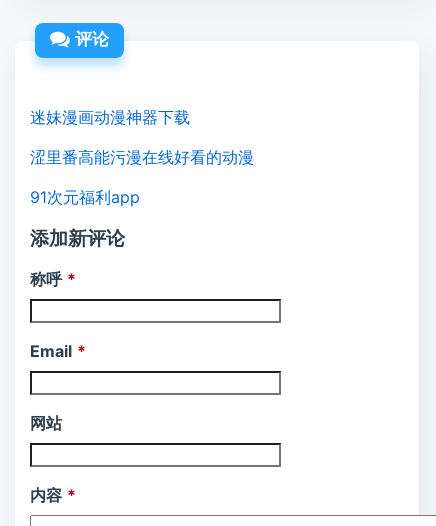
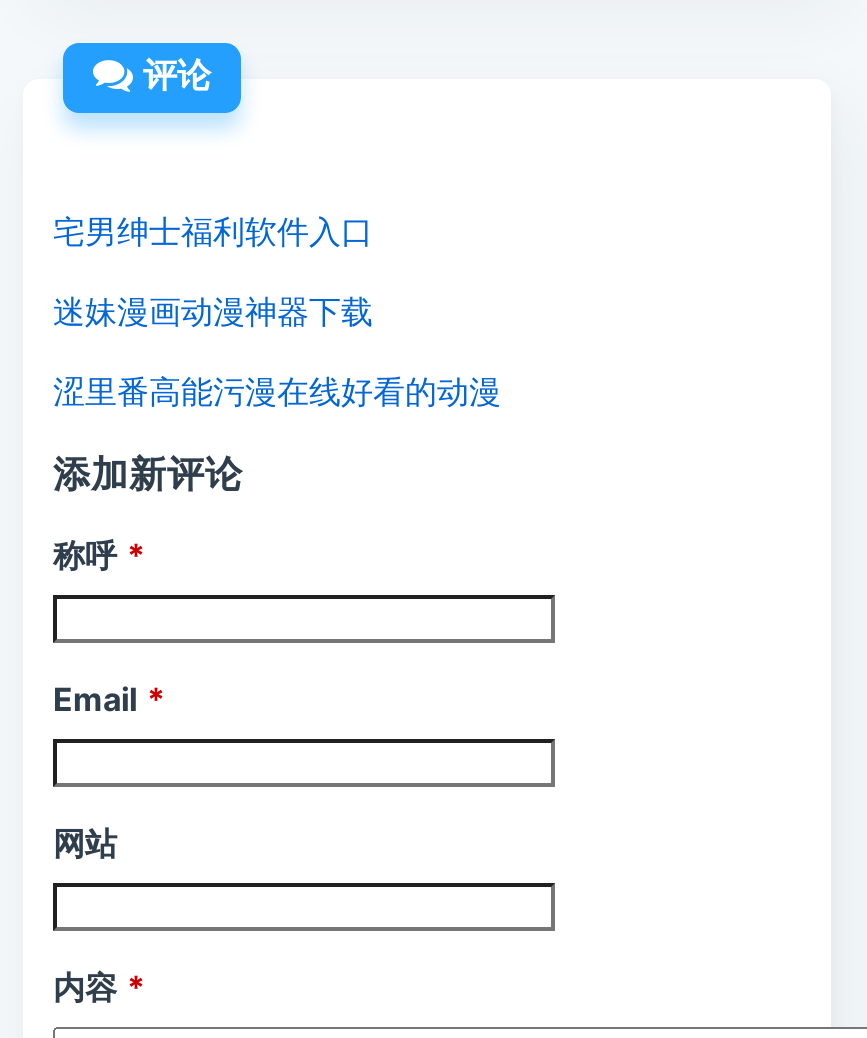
+ 宅男绅士福利软件入口

moved down: 迷妹漫画动漫神器下载 | 涩里番高能污漫在线好看的动漫

- 91次元福利app
